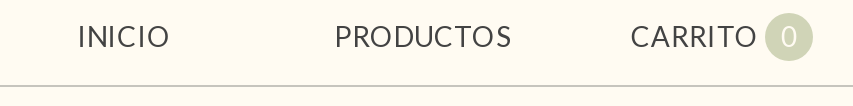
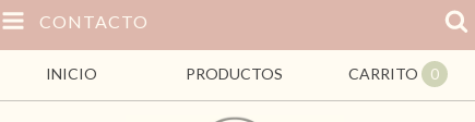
+ CONTACTO
